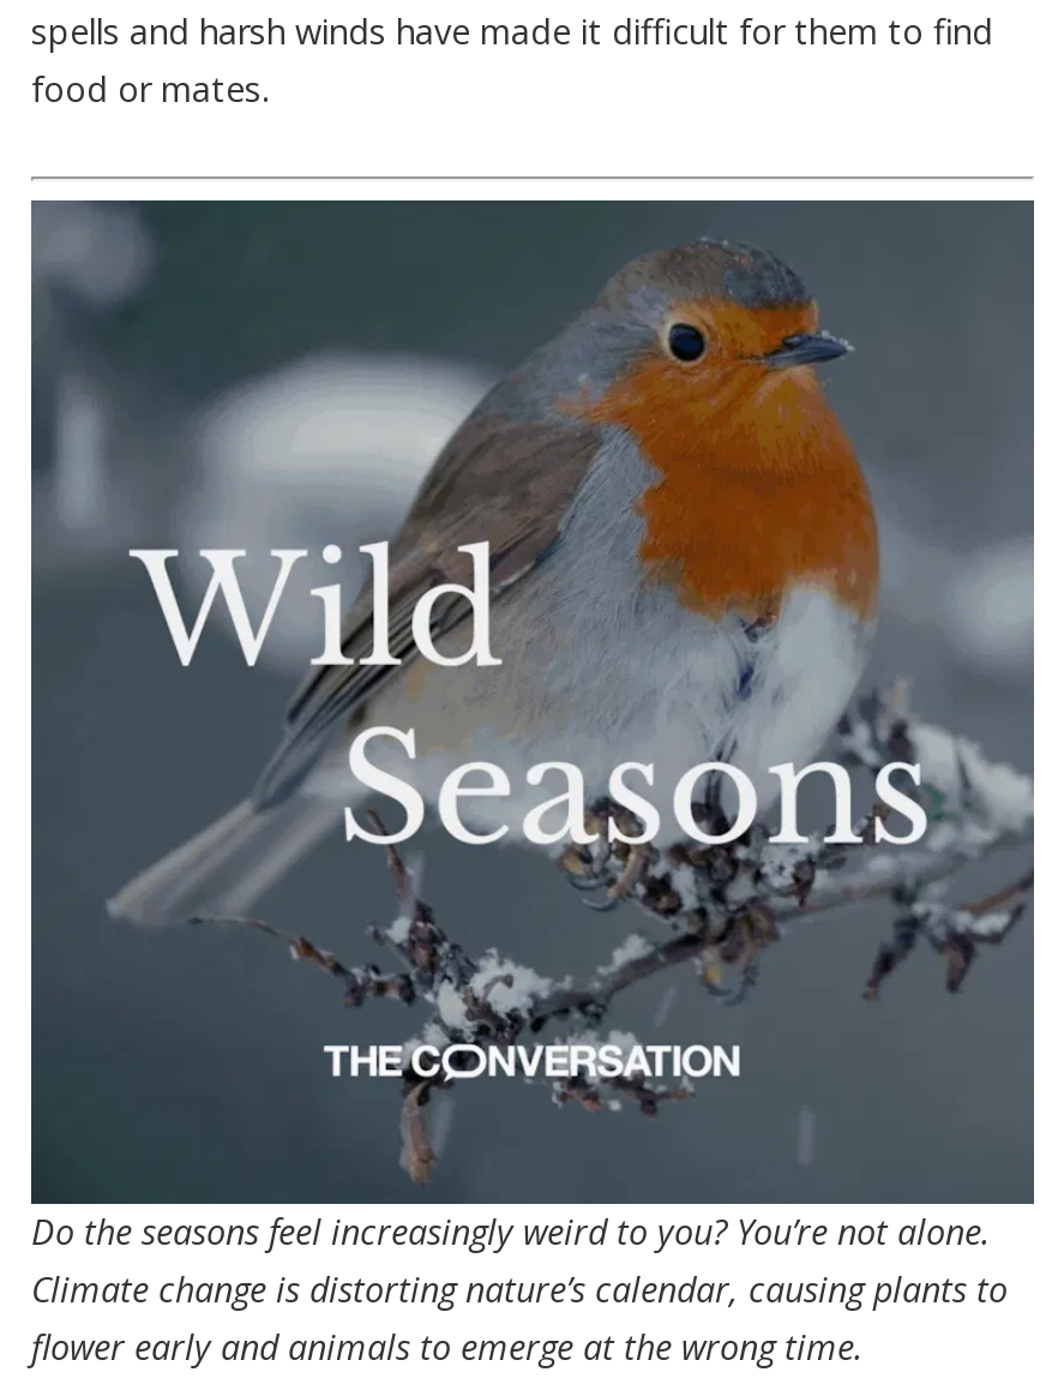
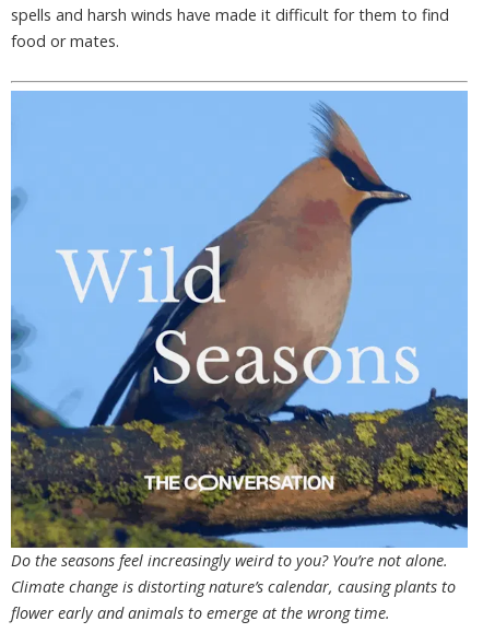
- [image]
+ [image]
